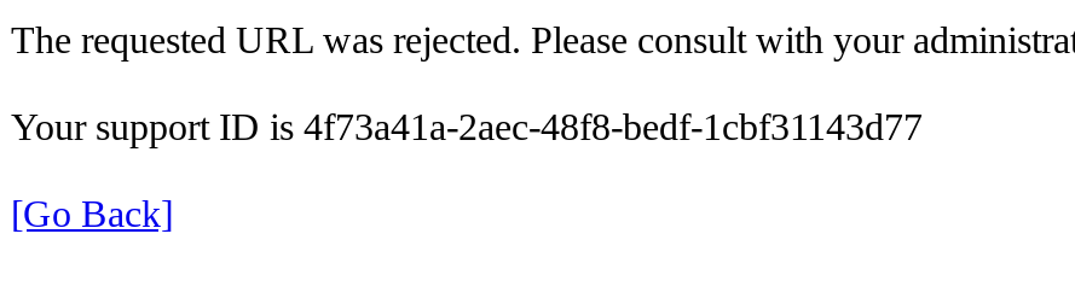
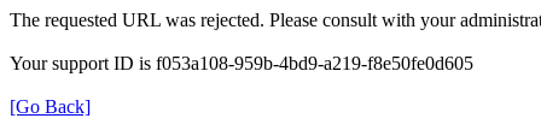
- Your support ID is 4f73a41a-2aec-48f8-bedf-1cbf31143d77
+ Your support ID is f053a108-959b-4bd9-a219-f8e50fe0d605
